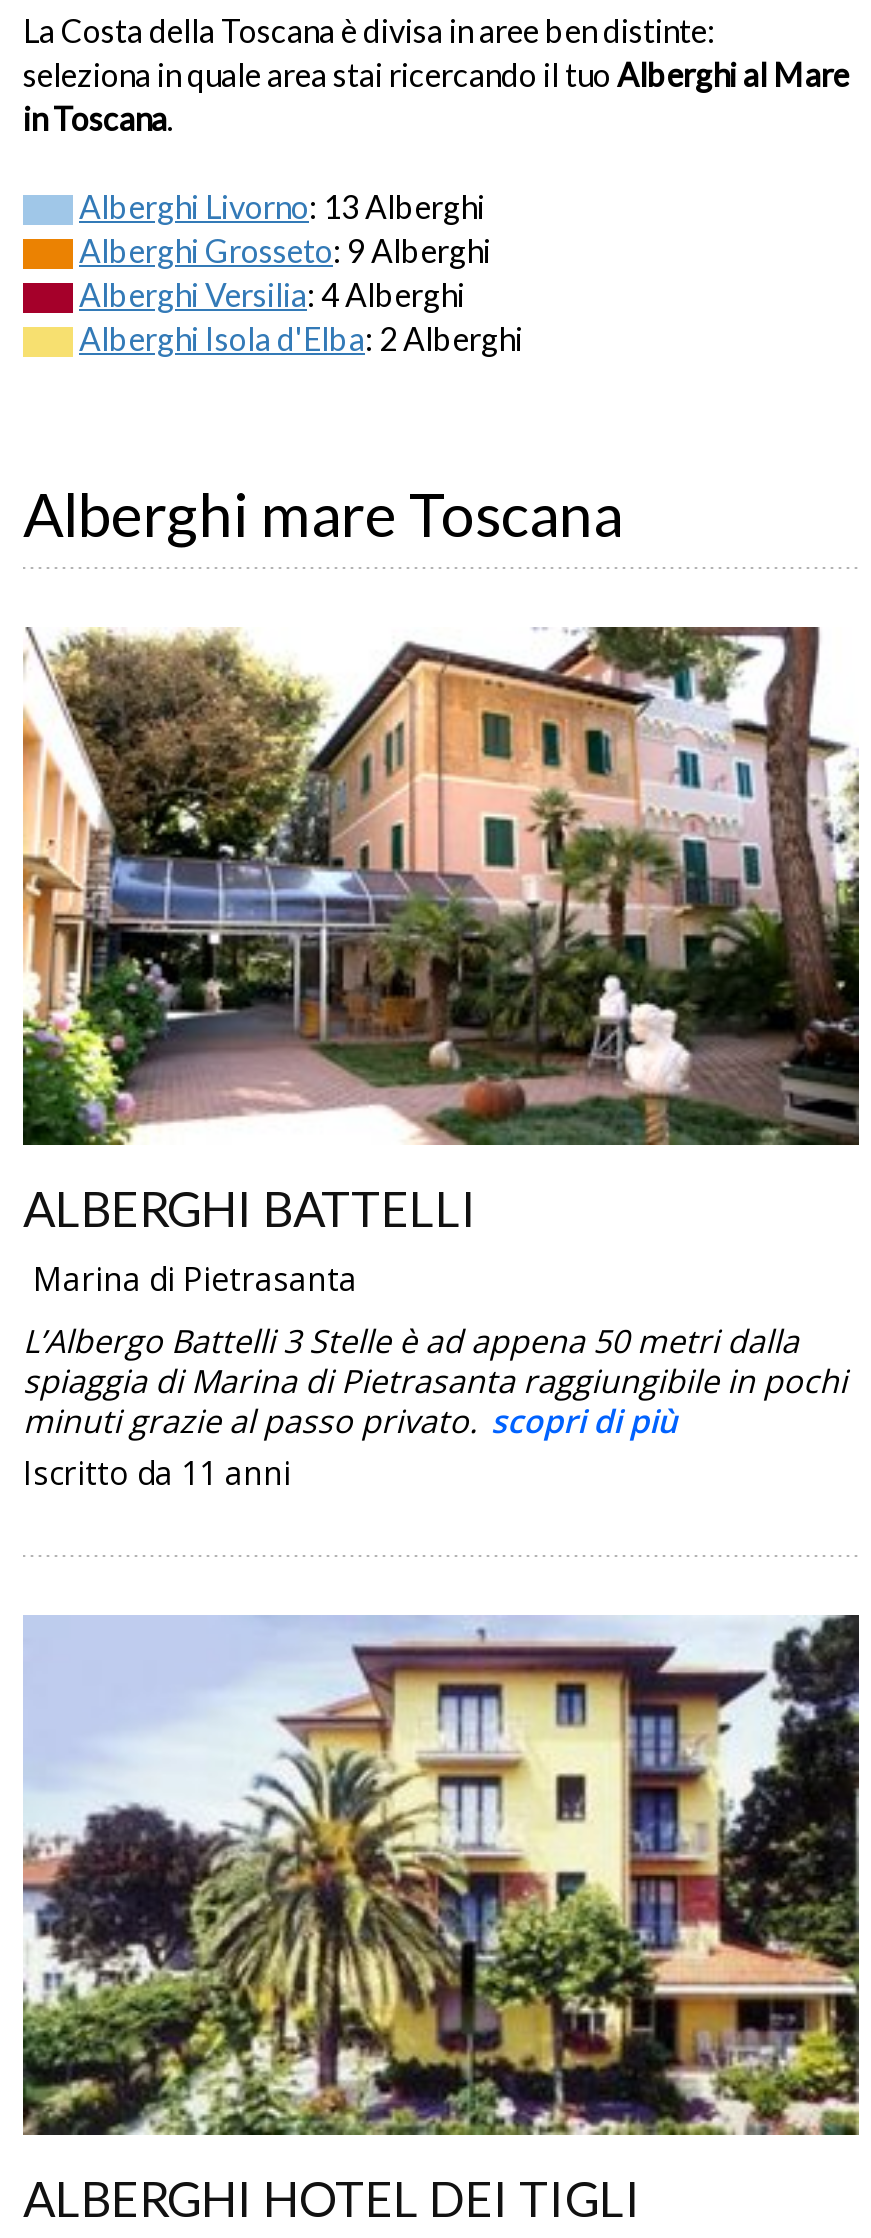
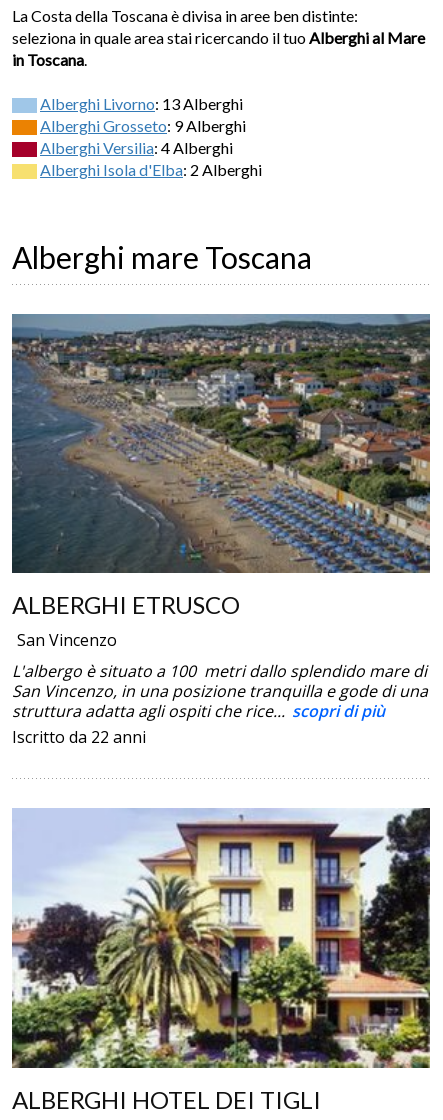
- [image]
- ALBERGHI BATTELLI
- Marina di Pietrasanta
- L’Albergo Battelli 3 Stelle è ad appena 50 metri dalla
- spiaggia di Marina di Pietrasanta raggiungibile in pochi
- minuti grazie al passo privato. scopri di più
- Iscritto da 11 anni
+ [image]
+ ALBERGHI ETRUSCO
+ San Vincenzo
+ L'albergo è situato a 100 metri dallo splendido mare di
+ San Vincenzo, in una posizione tranquilla e gode di una
+ struttura adatta agli ospiti che rice... scopri di più
+ Iscritto da 22 anni
